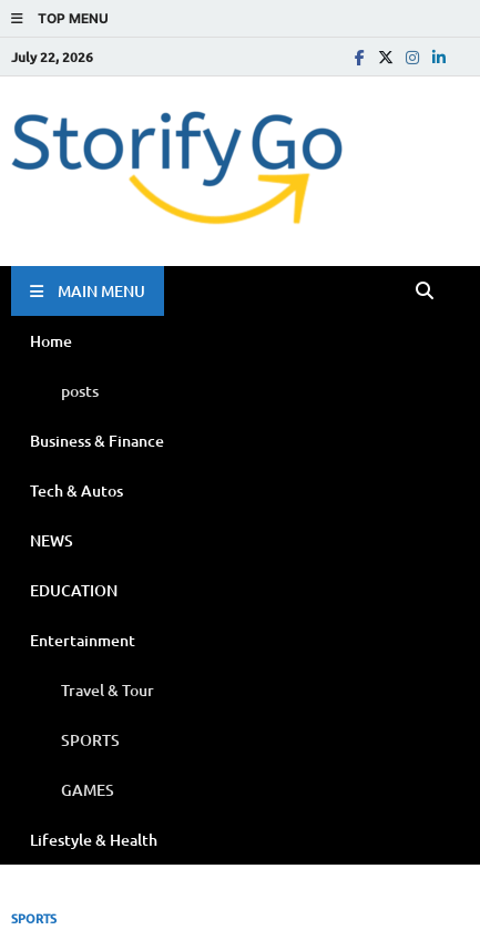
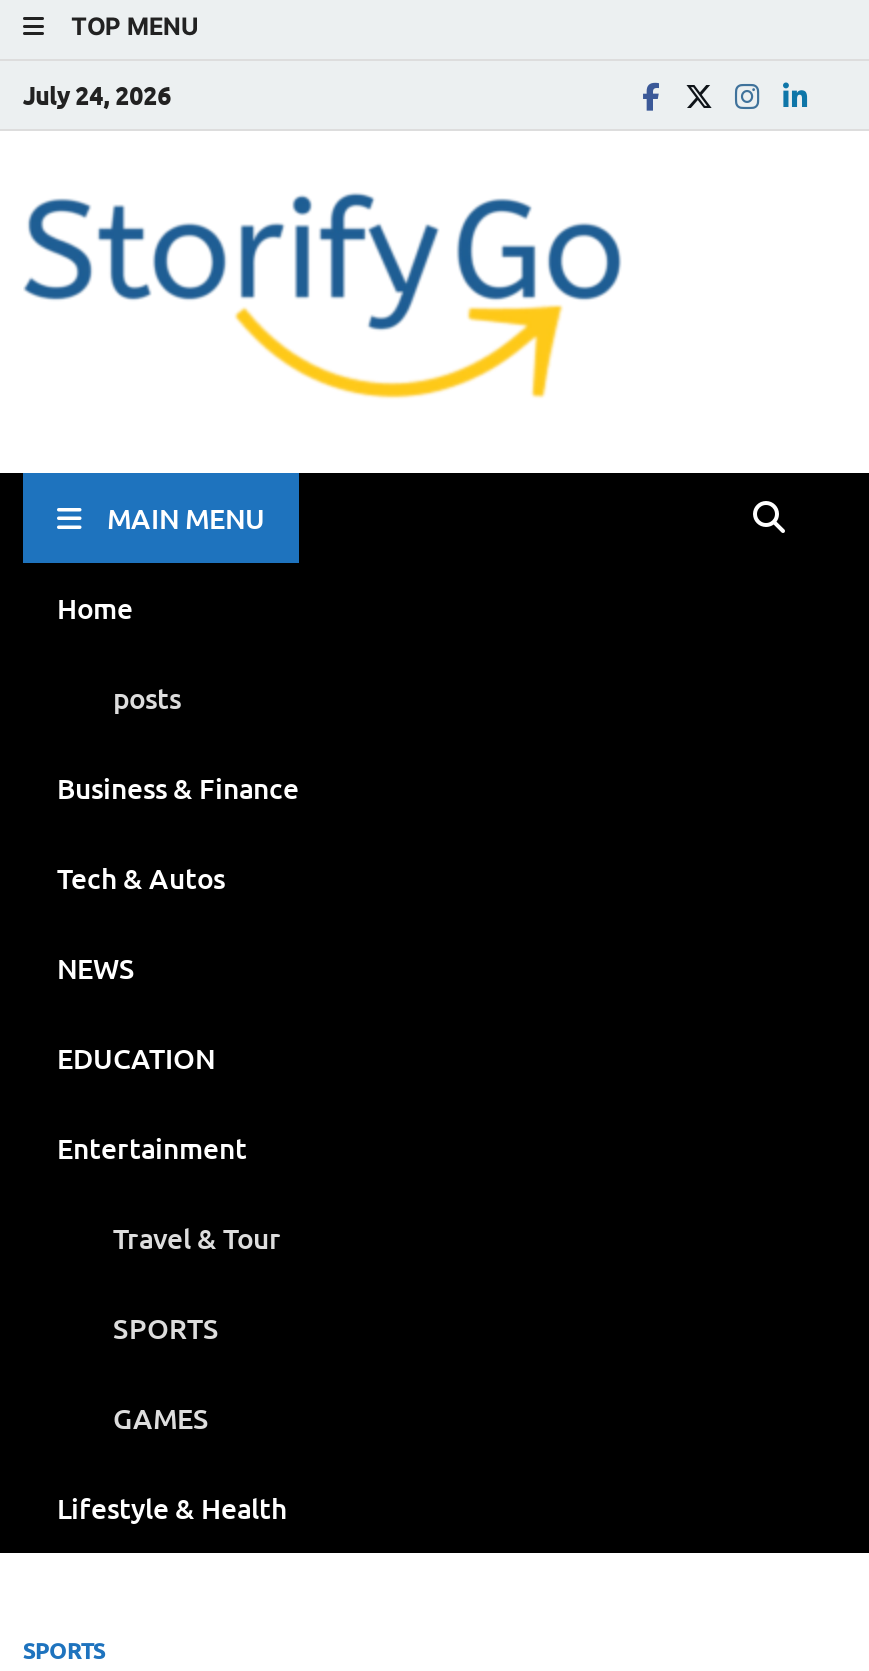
- July 22, 2026
+ July 24, 2026
